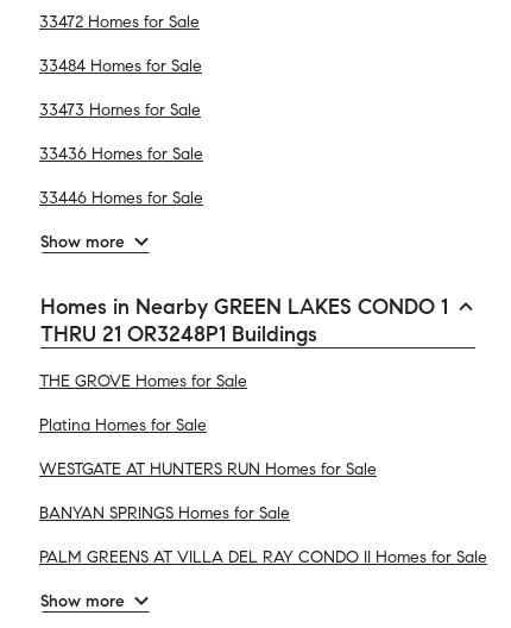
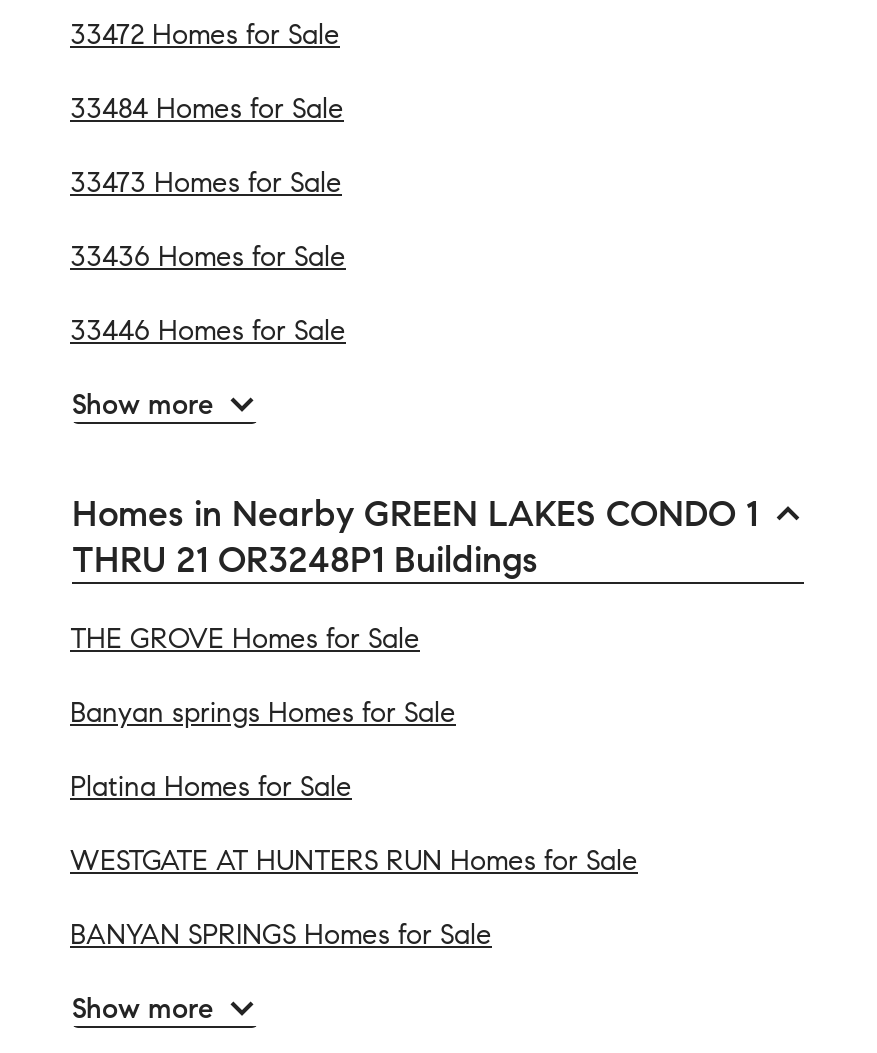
+ Banyan springs Homes for Sale

moved down: Platina Homes for Sale | WESTGATE AT HUNTERS RUN Homes for Sale | BANYAN SPRINGS Homes for Sale

- PALM GREENS AT VILLA DEL RAY CONDO II Homes for Sale
